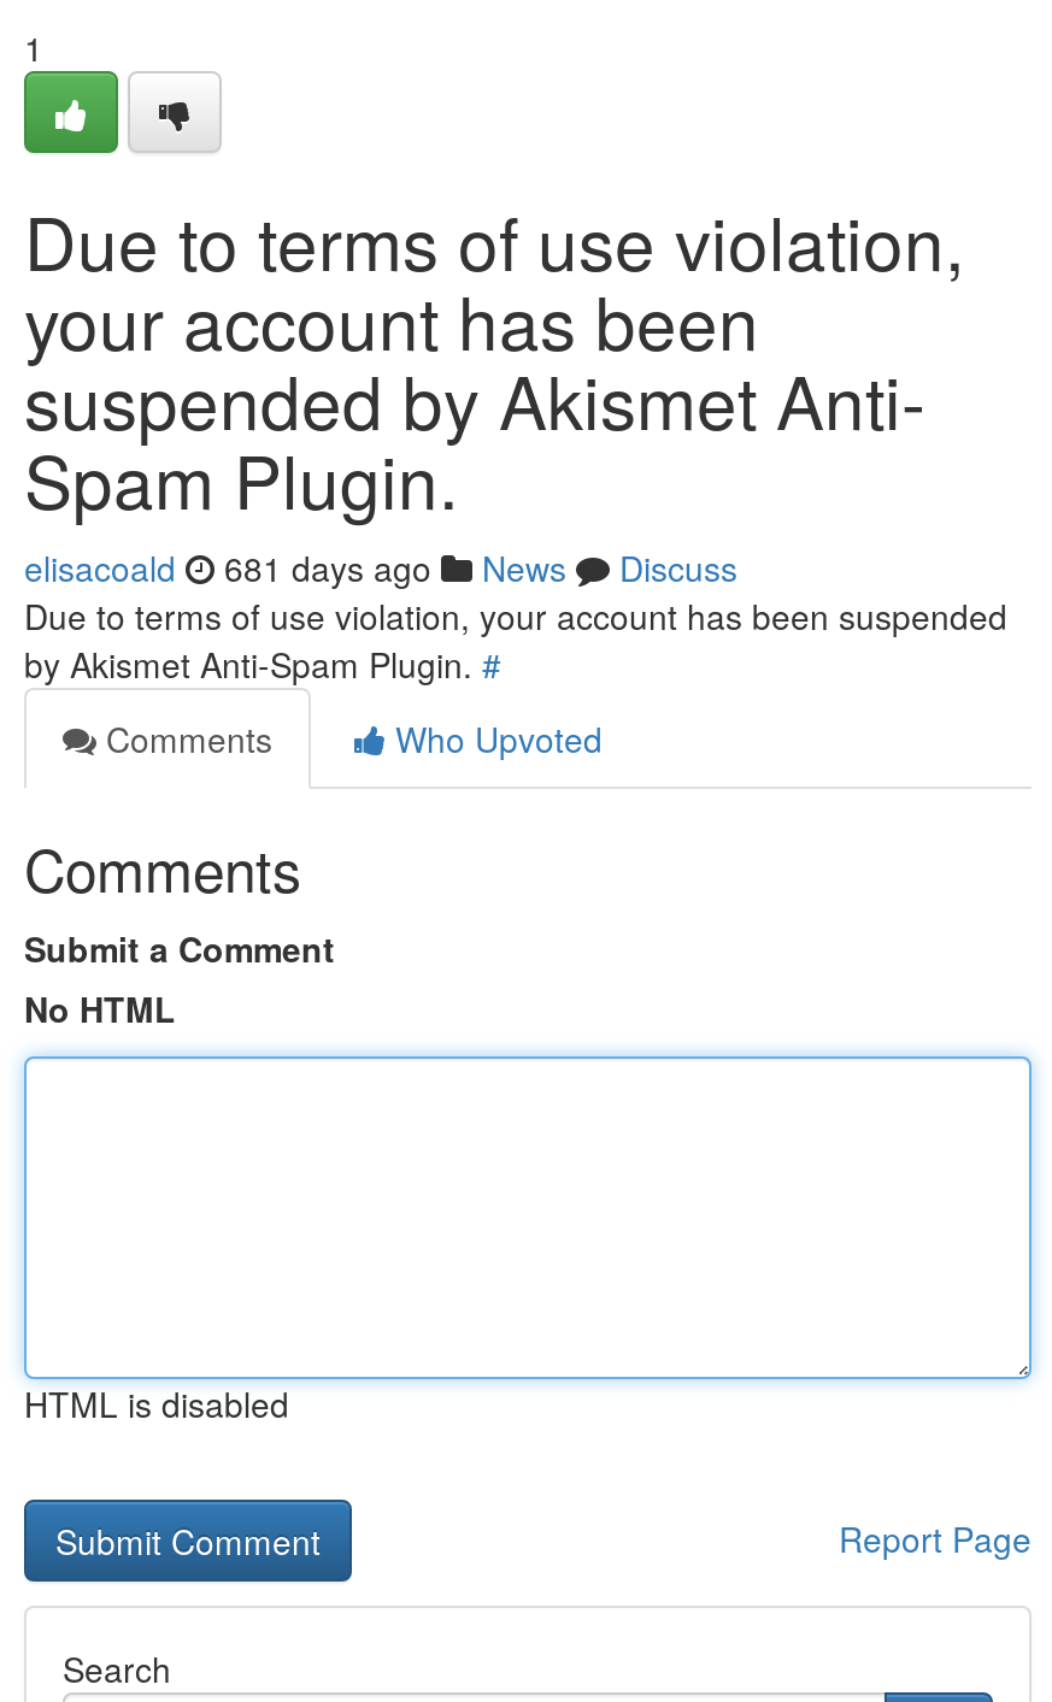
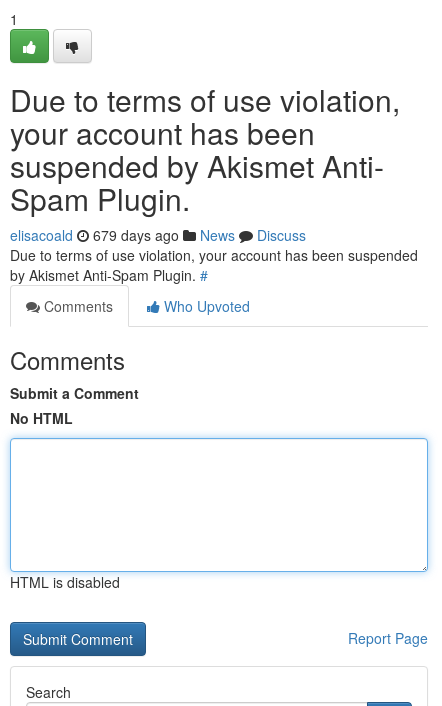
- elisacoald 681 days ago News Discuss
+ elisacoald 679 days ago News Discuss
